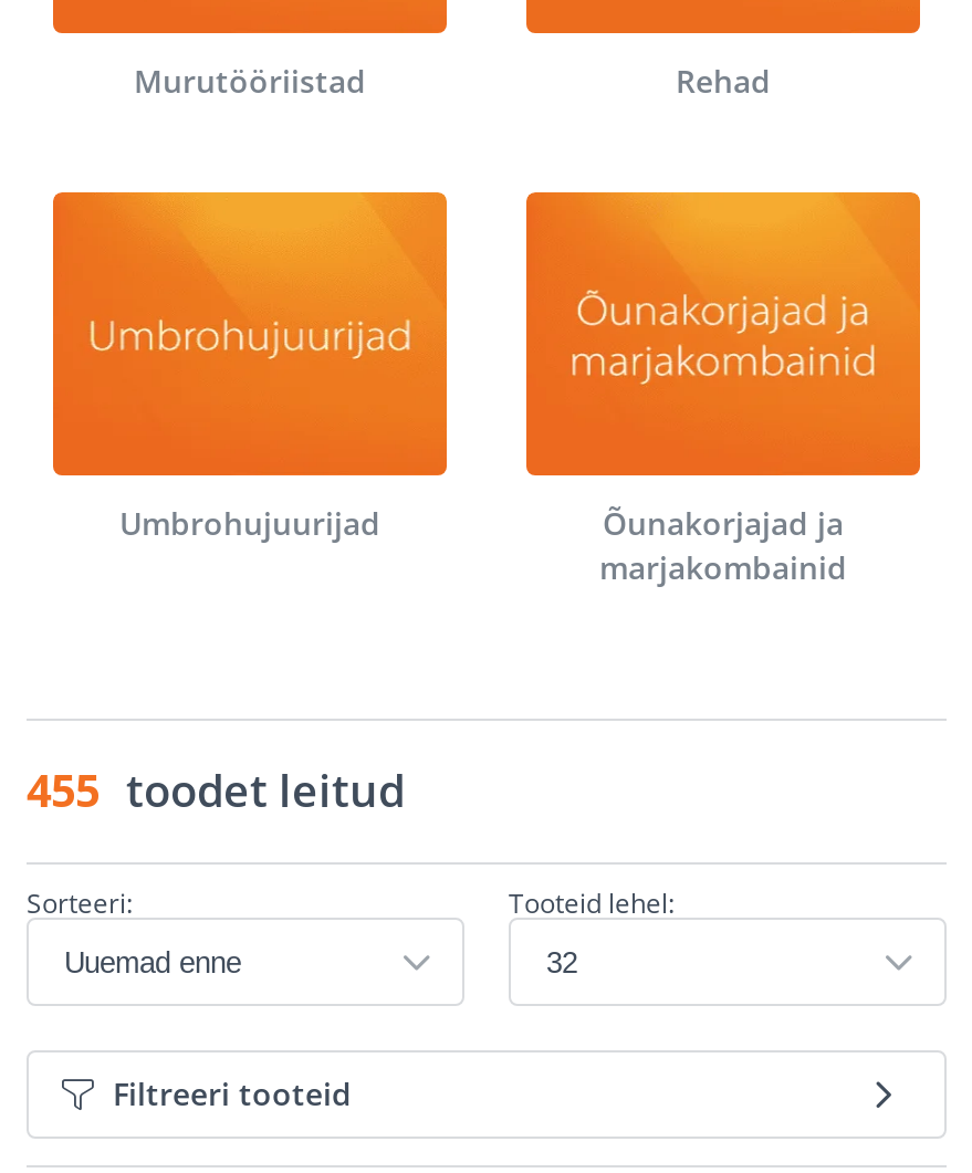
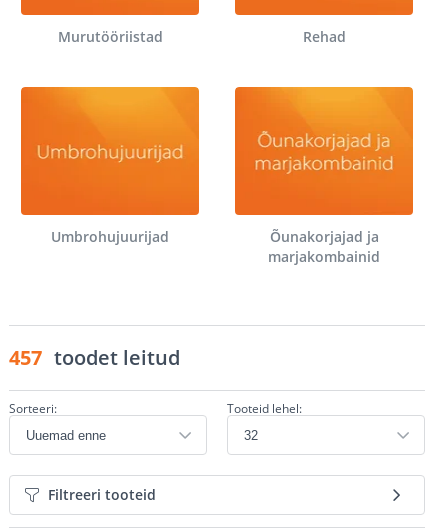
- 455 toodet leitud
+ 457 toodet leitud
